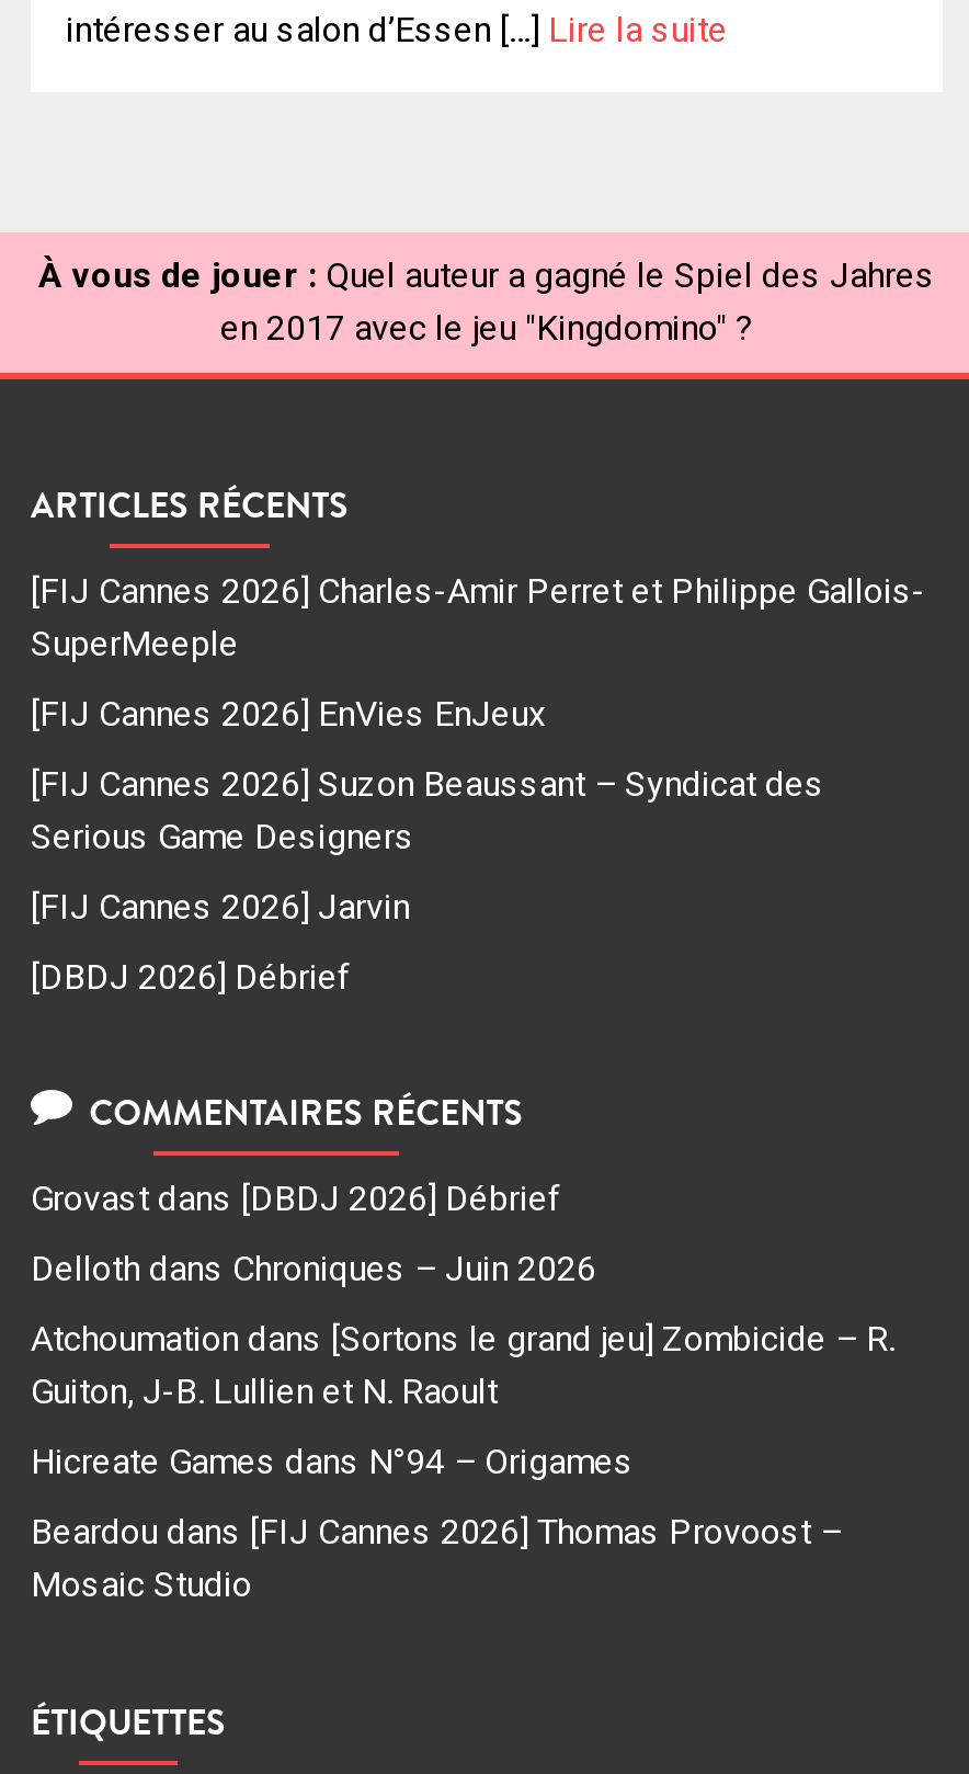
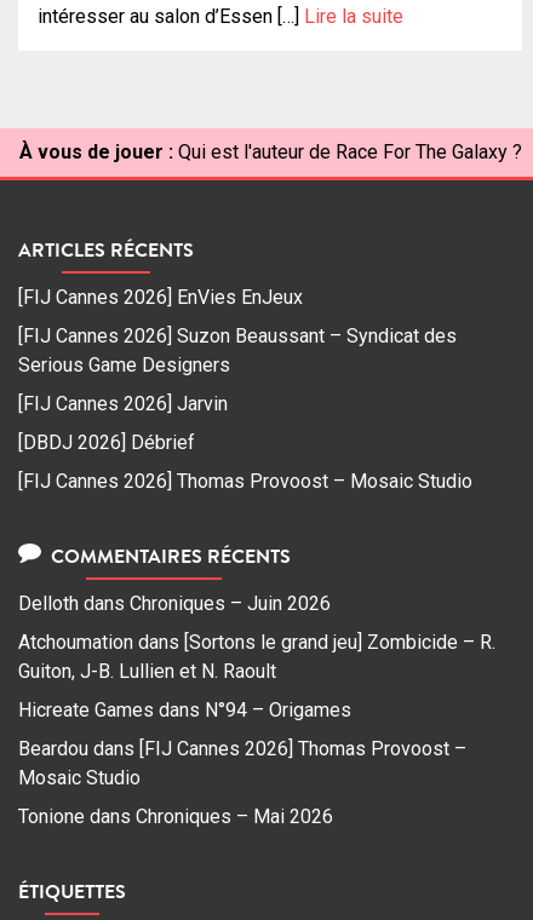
- À vous de jouer : Quel auteur a gagné le Spiel des Jahres
- en 2017 avec le jeu "Kingdomino" ?
+ À vous de jouer : Qui est l'auteur de Race For The Galaxy ?

- [FIJ Cannes 2026] Charles-Amir Perret et Philippe Gallois-
- SuperMeeple

moved up: [FIJ Cannes 2026] EnVies EnJeux | [FIJ Cannes 2026] Suzon Beaussant – Syndicat des | Serious Game Designers | [FIJ Cannes 2026] Jarvin | [DBDJ 2026] Débrief

+ [FIJ Cannes 2026] Thomas Provoost – Mosaic Studio

- Grovast dans [DBDJ 2026] Débrief

moved up: Delloth dans Chroniques – Juin 2026 | Atchoumation dans [Sortons le grand jeu] Zombicide – R. | Guiton, J-B. Lullien et N. Raoult | Hicreate Games dans N°94 – Origames | Beardou dans [FIJ Cannes 2026] Thomas Provoost – | Mosaic Studio

+ Tonione dans Chroniques – Mai 2026
